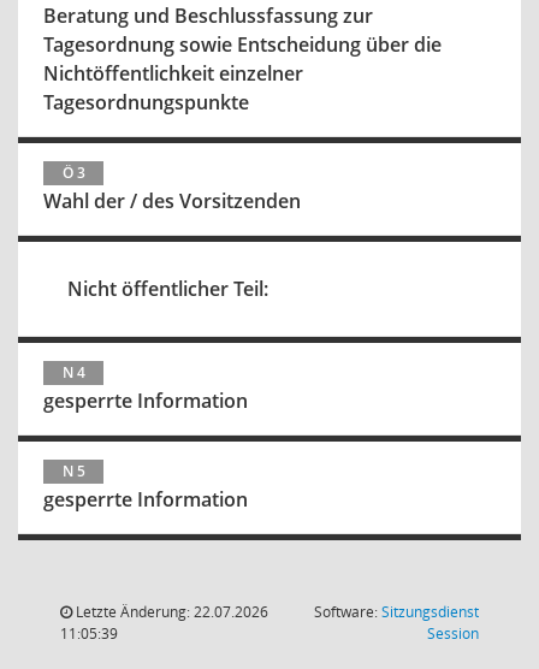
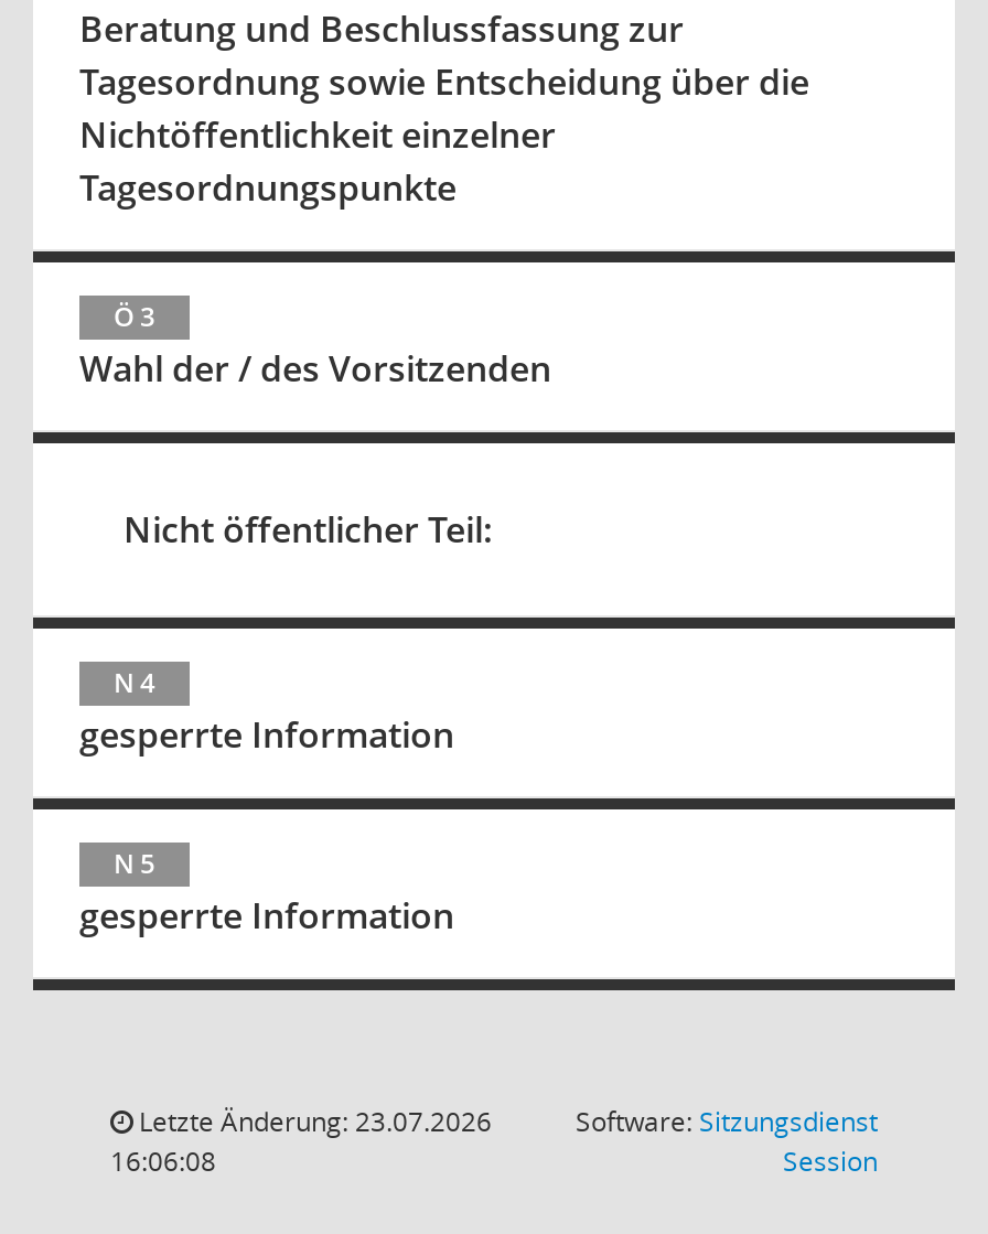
- Letzte Änderung: 22.07.2026
+ Letzte Änderung: 23.07.2026

- 11:05:39
+ 16:06:08
